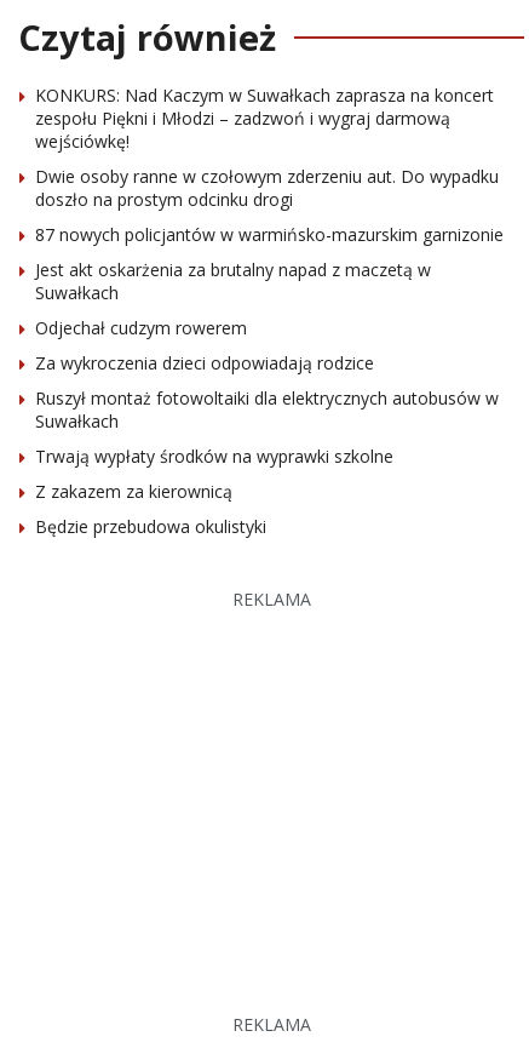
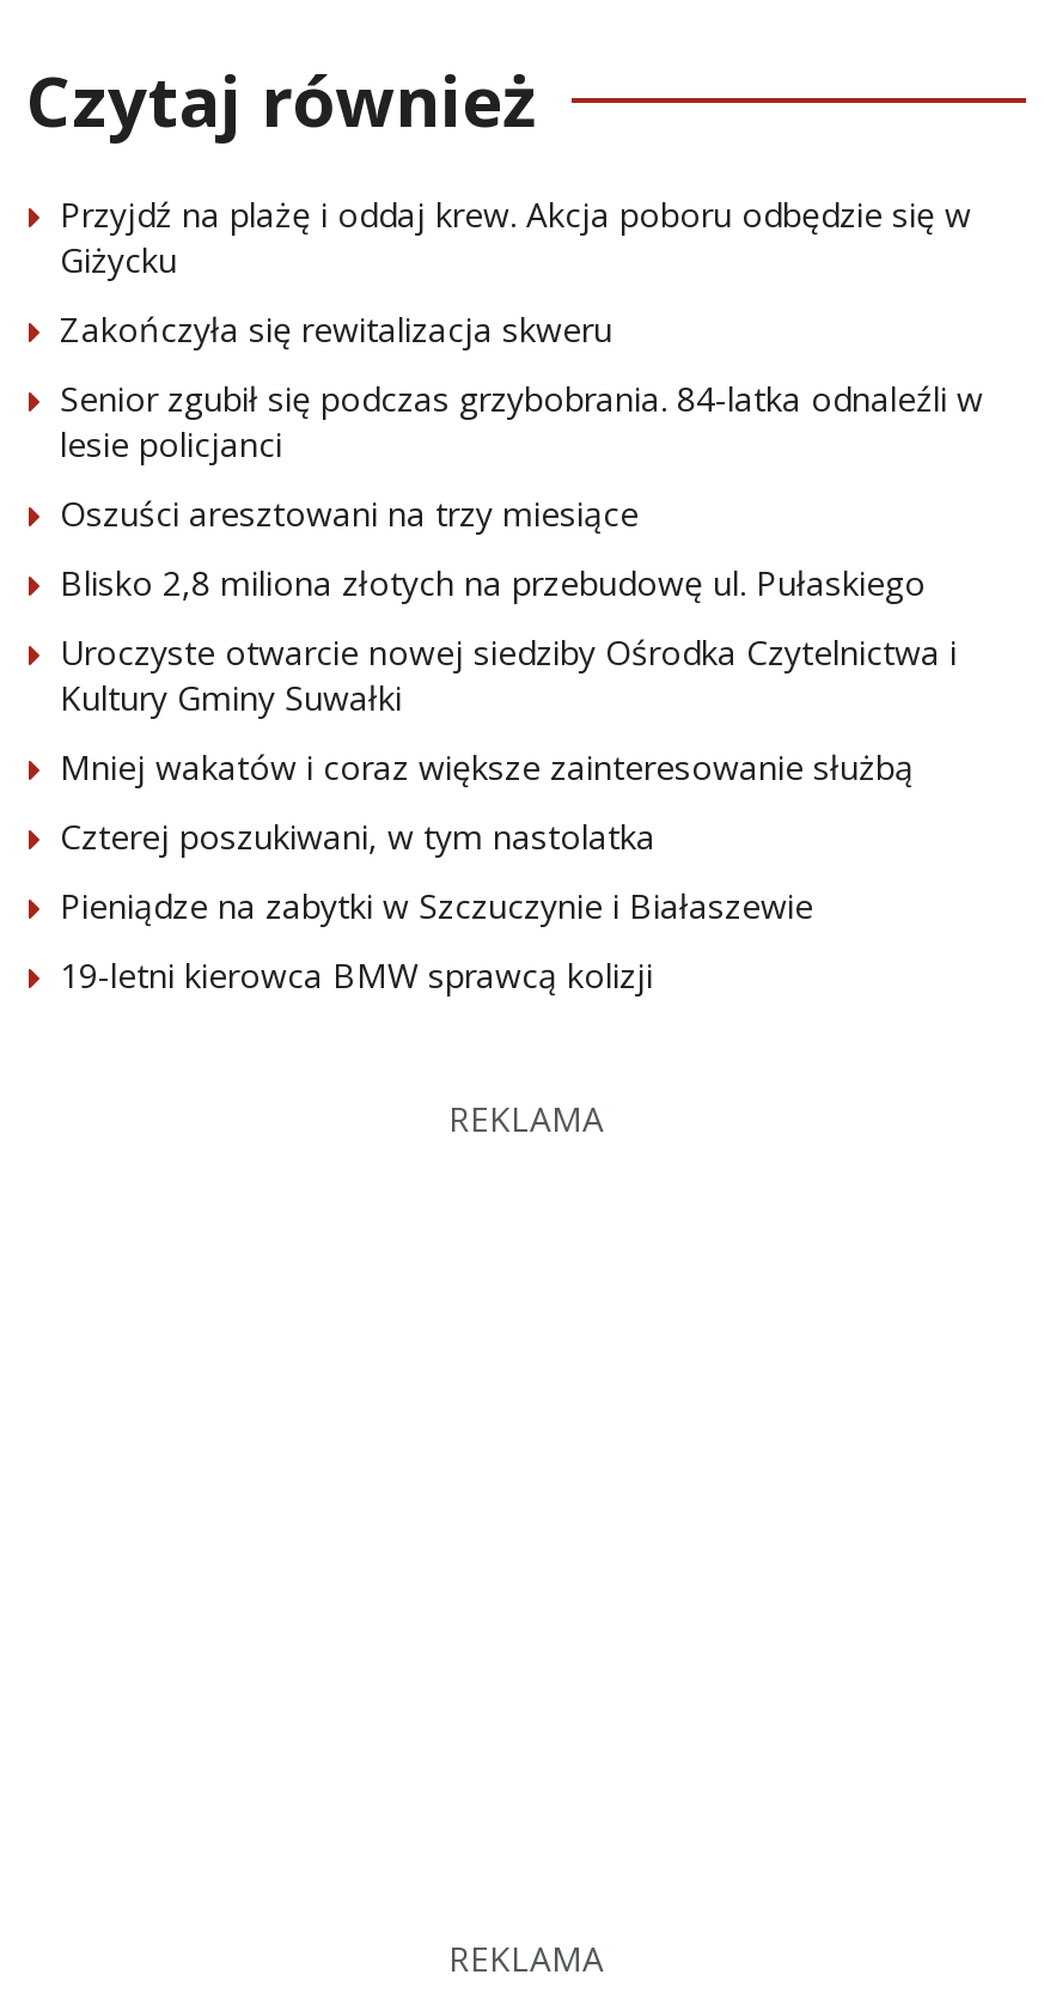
- KONKURS: Nad Kaczym w Suwałkach zaprasza na koncert
- zespołu Piękni i Młodzi – zadzwoń i wygraj darmową
- wejściówkę!
+ Przyjdź na plażę i oddaj krew. Akcja poboru odbędzie się w
+ Giżycku

- Dwie osoby ranne w czołowym zderzeniu aut. Do wypadku
- doszło na prostym odcinku drogi
+ Zakończyła się rewitalizacja skweru

- 87 nowych policjantów w warmińsko-mazurskim garnizonie
+ Senior zgubił się podczas grzybobrania. 84-latka odnaleźli w
+ lesie policjanci

- Jest akt oskarżenia za brutalny napad z maczetą w
- Suwałkach
+ Oszuści aresztowani na trzy miesiące

- Odjechał cudzym rowerem
+ Blisko 2,8 miliona złotych na przebudowę ul. Pułaskiego

- Za wykroczenia dzieci odpowiadają rodzice
+ Uroczyste otwarcie nowej siedziby Ośrodka Czytelnictwa i
+ Kultury Gminy Suwałki

- Ruszył montaż fotowoltaiki dla elektrycznych autobusów w
- Suwałkach
+ Mniej wakatów i coraz większe zainteresowanie służbą

- Trwają wypłaty środków na wyprawki szkolne
+ Czterej poszukiwani, w tym nastolatka

- Z zakazem za kierownicą
+ Pieniądze na zabytki w Szczuczynie i Białaszewie

- Będzie przebudowa okulistyki
+ 19-letni kierowca BMW sprawcą kolizji
